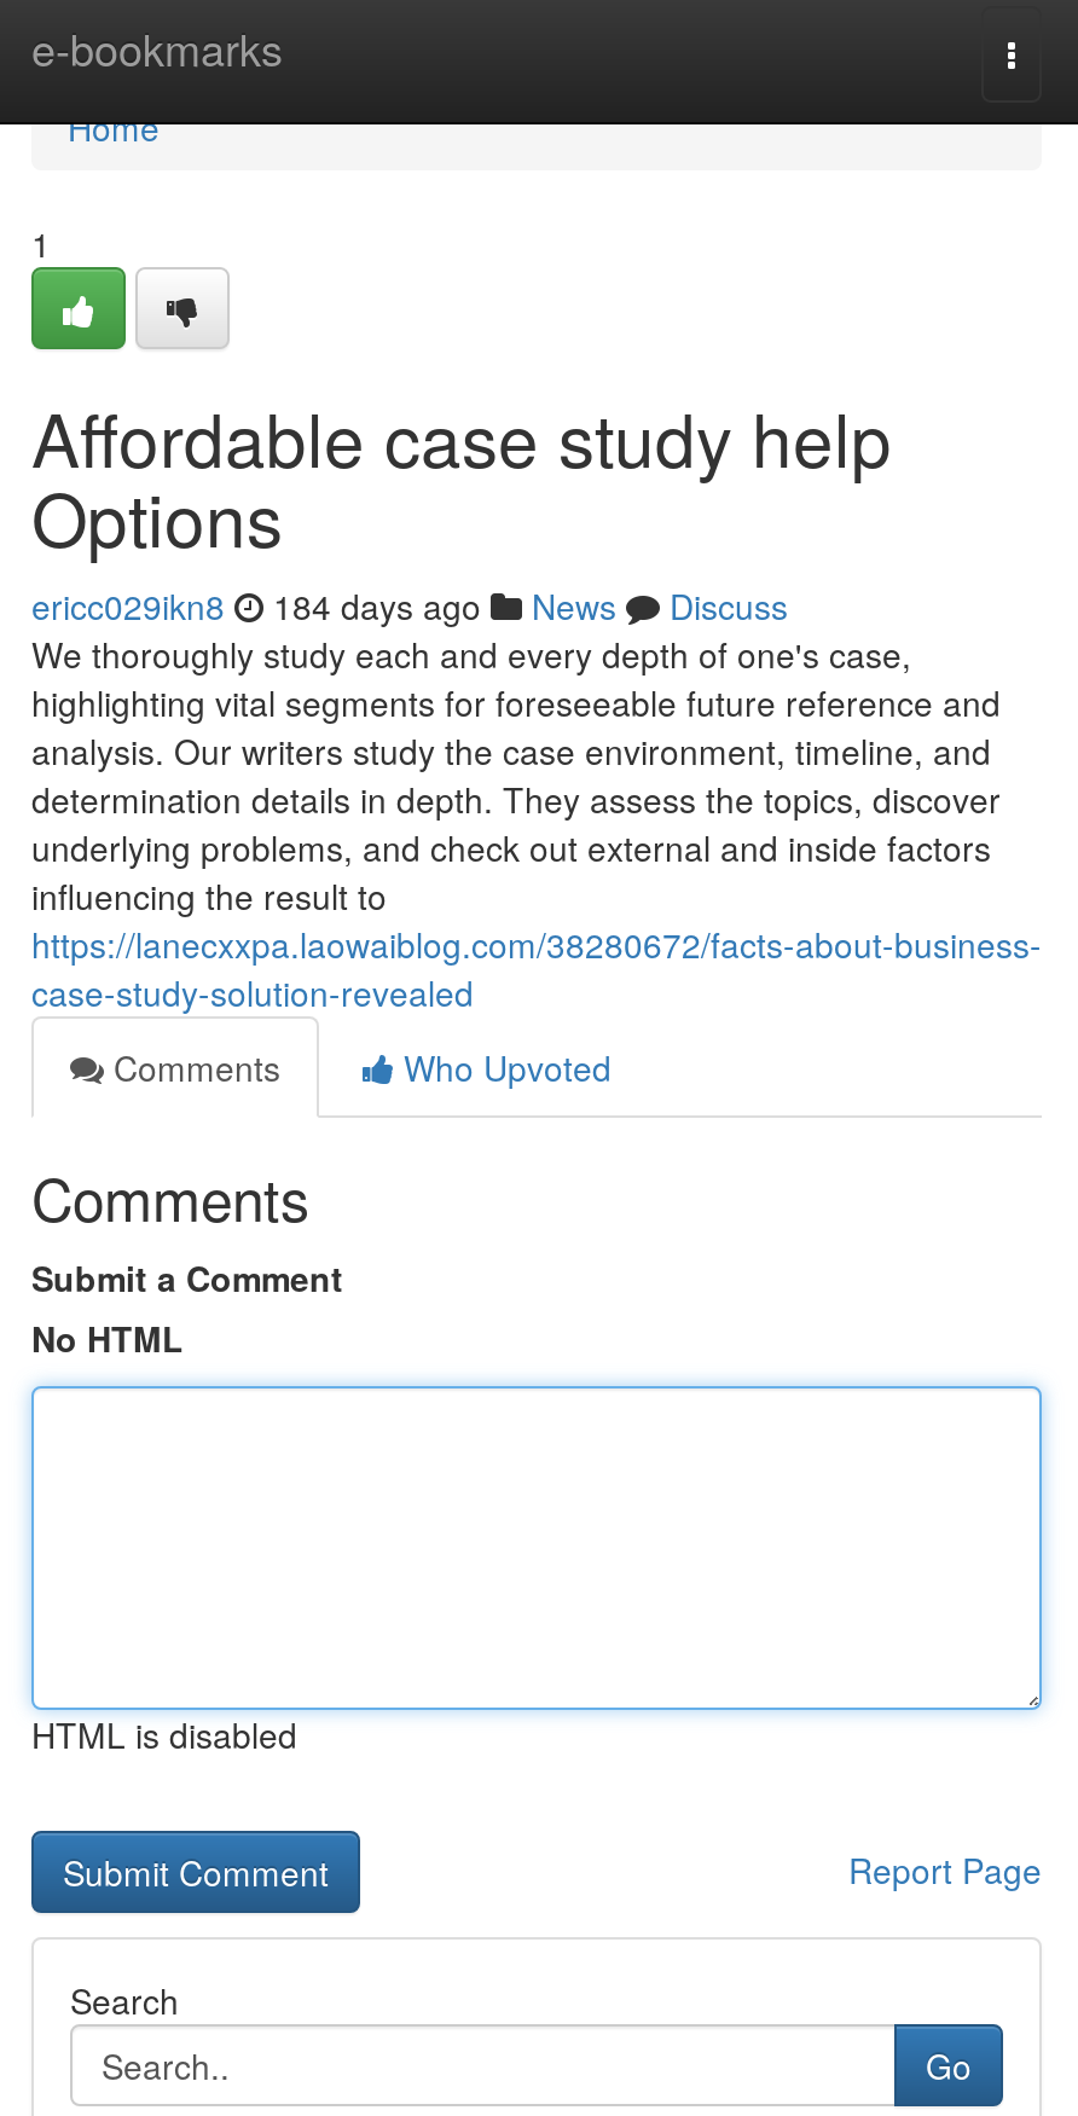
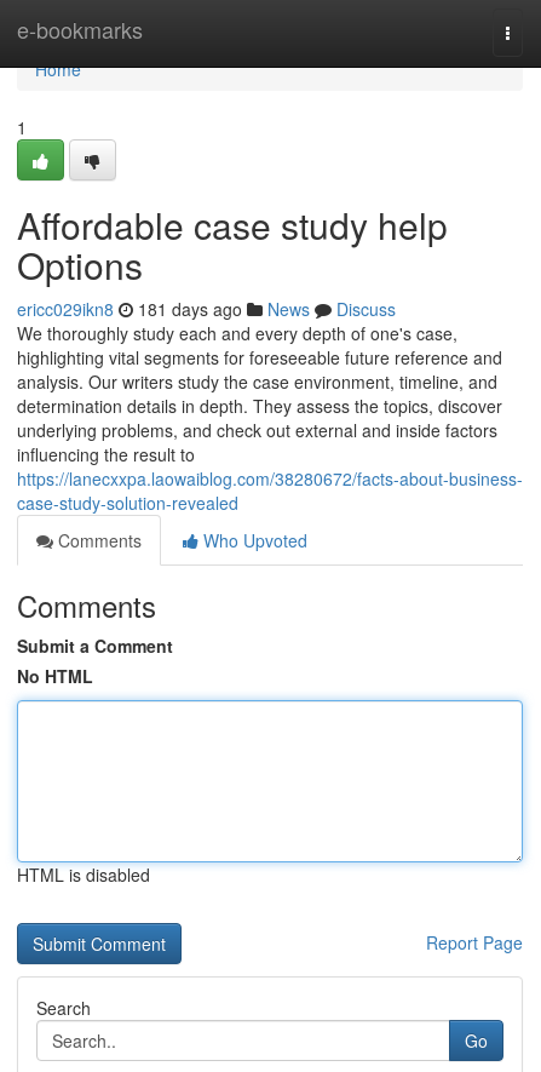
- ericc029ikn8 184 days ago News Discuss
+ ericc029ikn8 181 days ago News Discuss
